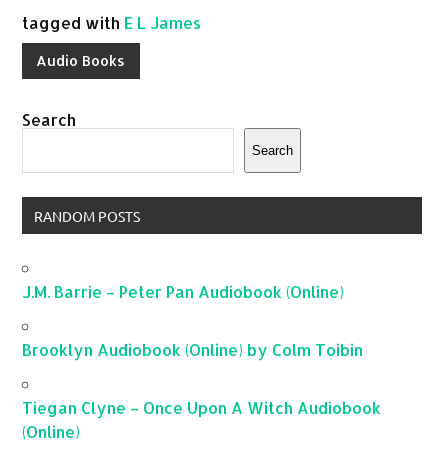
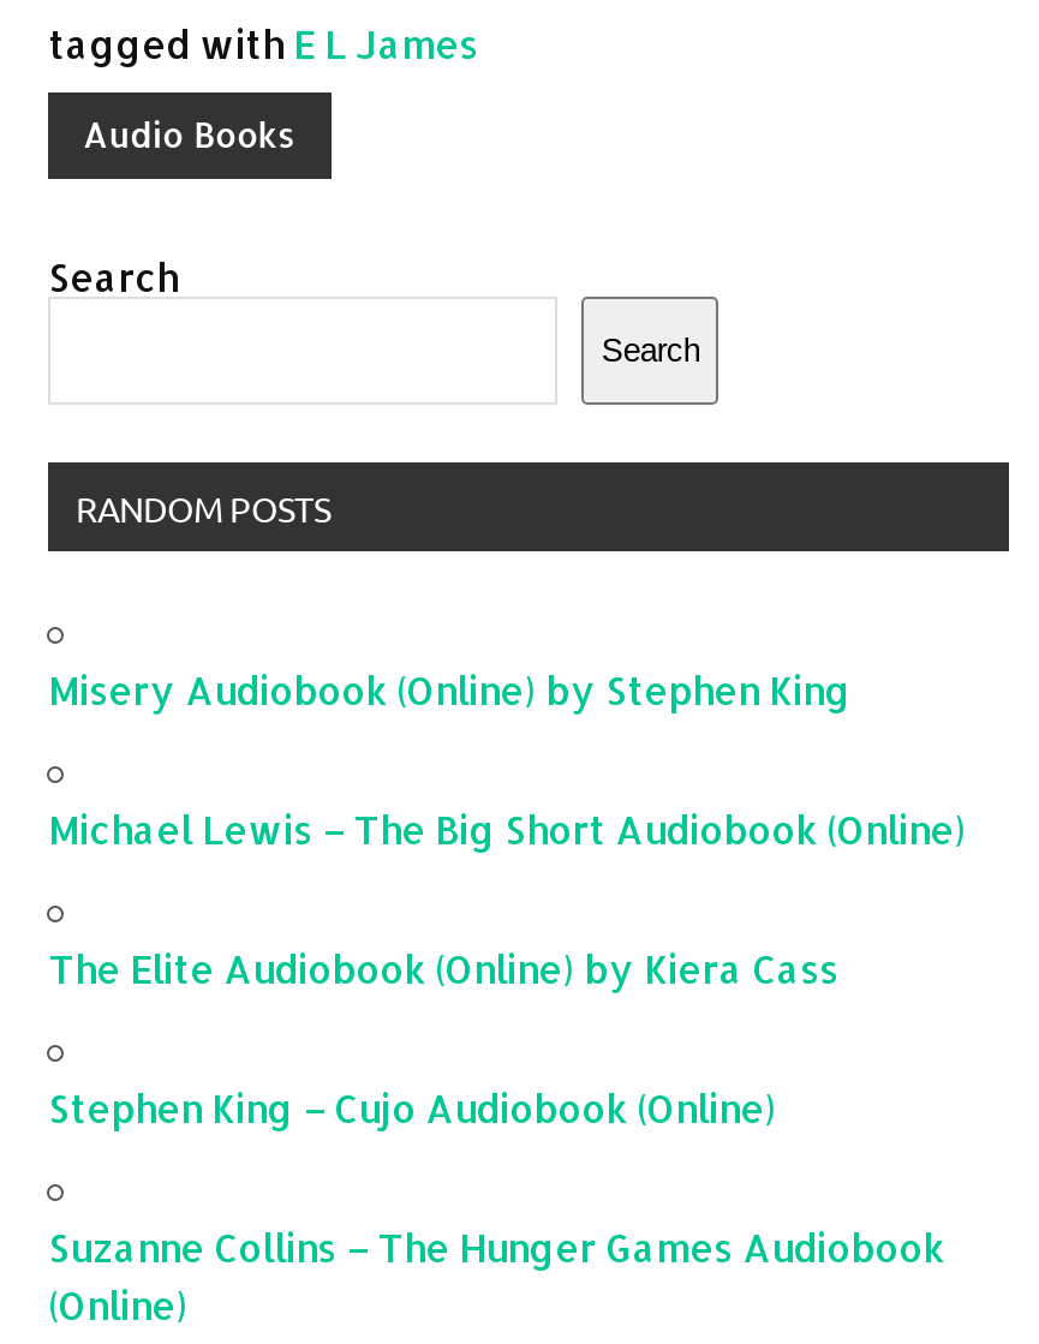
- J.M. Barrie – Peter Pan Audiobook (Online)
- Brooklyn Audiobook (Online) by Colm Toibin
- Tiegan Clyne – Once Upon A Witch Audiobook
+ Misery Audiobook (Online) by Stephen King
+ Michael Lewis – The Big Short Audiobook (Online)
+ The Elite Audiobook (Online) by Kiera Cass
+ Stephen King – Cujo Audiobook (Online)
+ Suzanne Collins – The Hunger Games Audiobook
